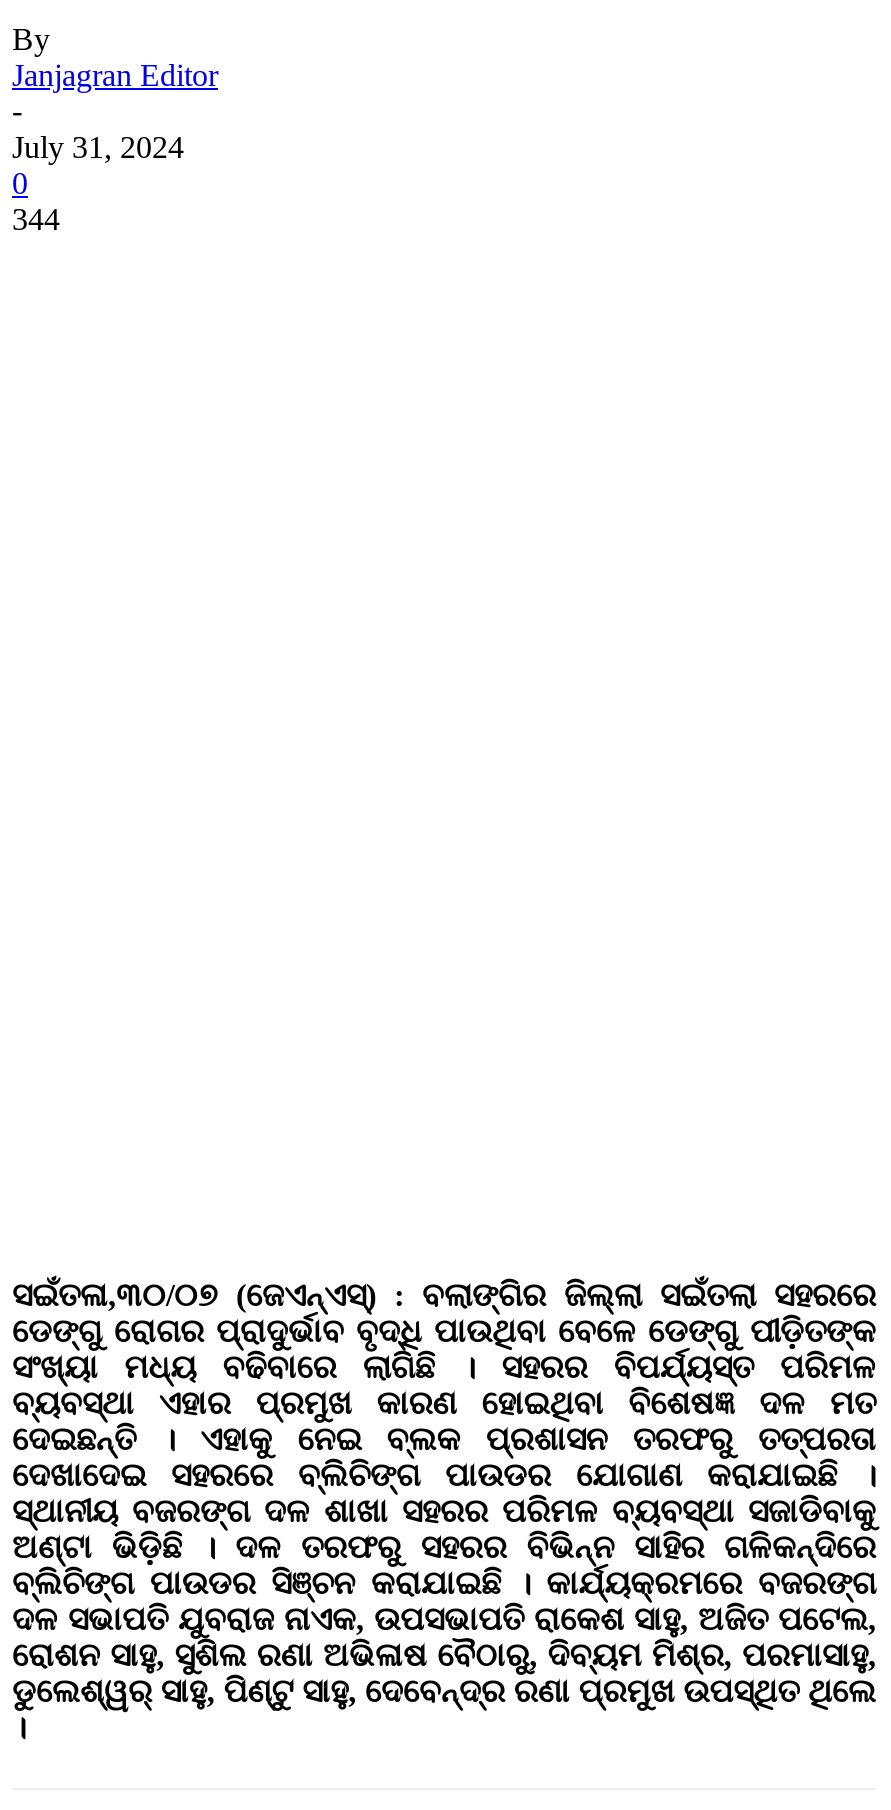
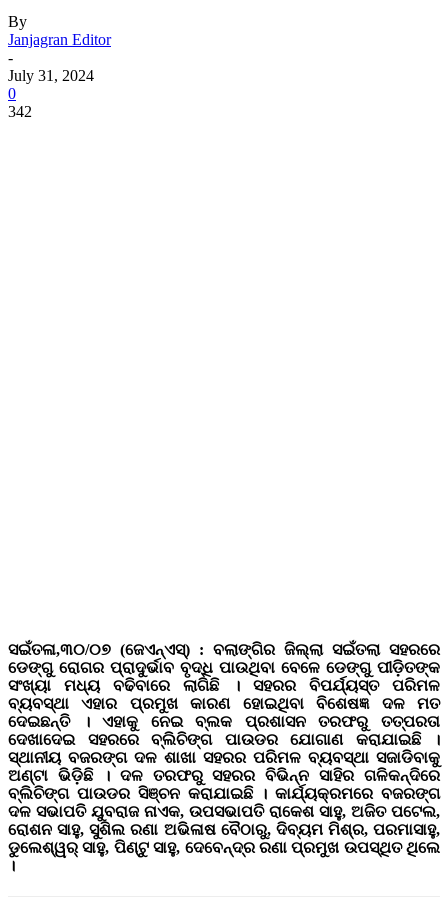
- 344
+ 342
